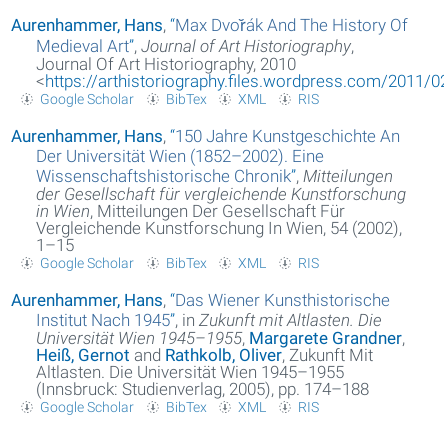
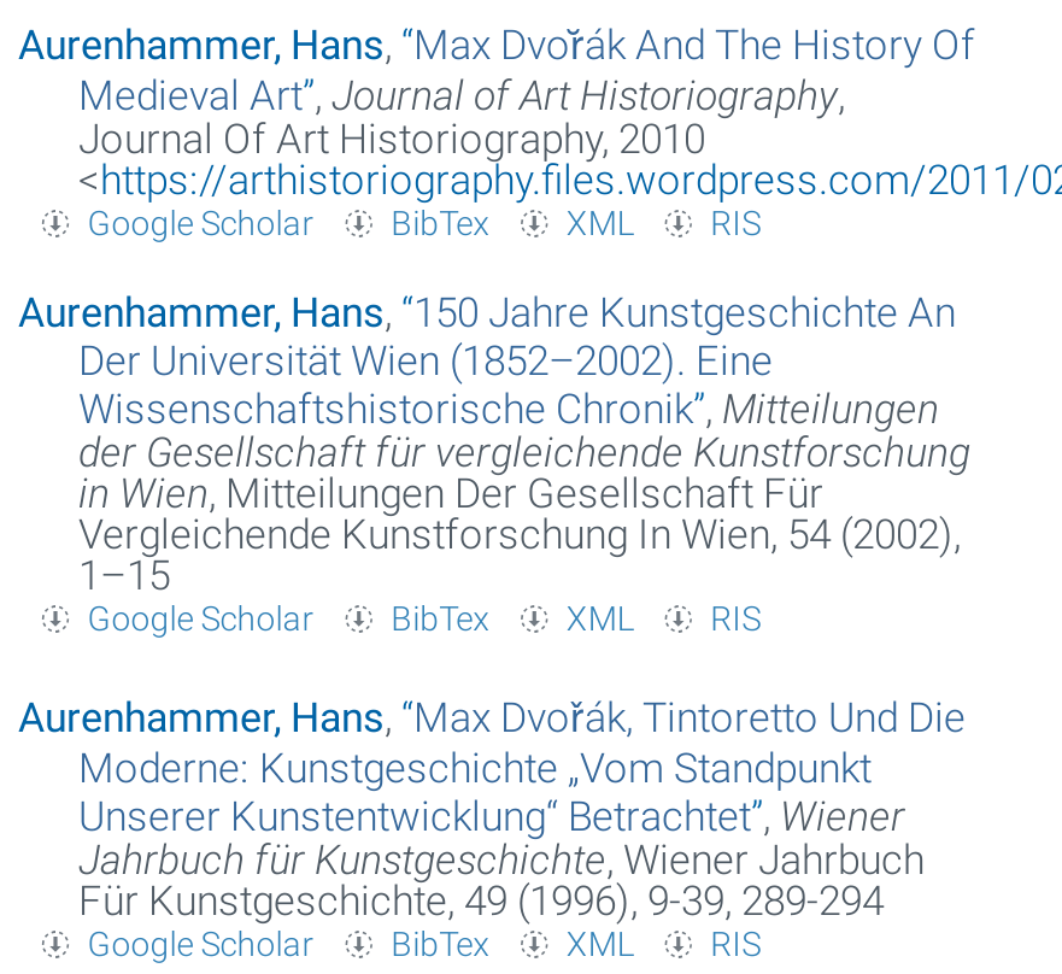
- Aurenhammer, Hans, “Das Wiener Kunsthistorische
- Institut Nach 1945”, in Zukunft mit Altlasten. Die
- Universität Wien 1945–1955, Margarete Grandner,
- Heiß, Gernot andRathkolb, Oliver, Zukunft Mit
- Altlasten. Die Universität Wien 1945–1955
- (Innsbruck: Studienverlag, 2005), pp. 174–188
+ Aurenhammer, Hans, “Max Dvořák, Tintoretto Und Die
+ Moderne: Kunstgeschichte „Vom Standpunkt
+ Unserer Kunstentwicklung“ Betrachtet”, Wiener
+ Jahrbuch für Kunstgeschichte, Wiener Jahrbuch
+ Für Kunstgeschichte, 49 (1996), 9-39, 289-294
